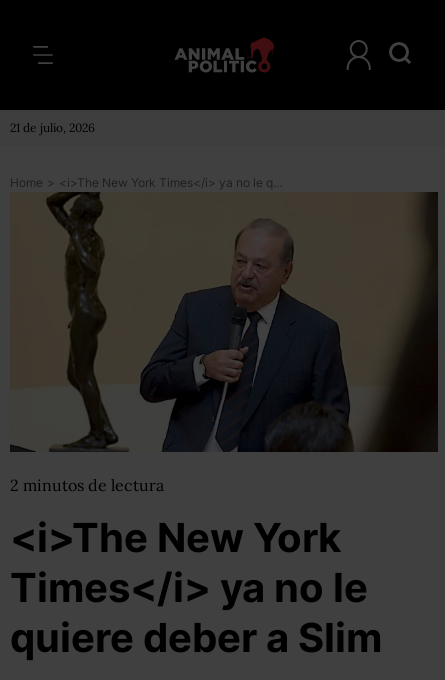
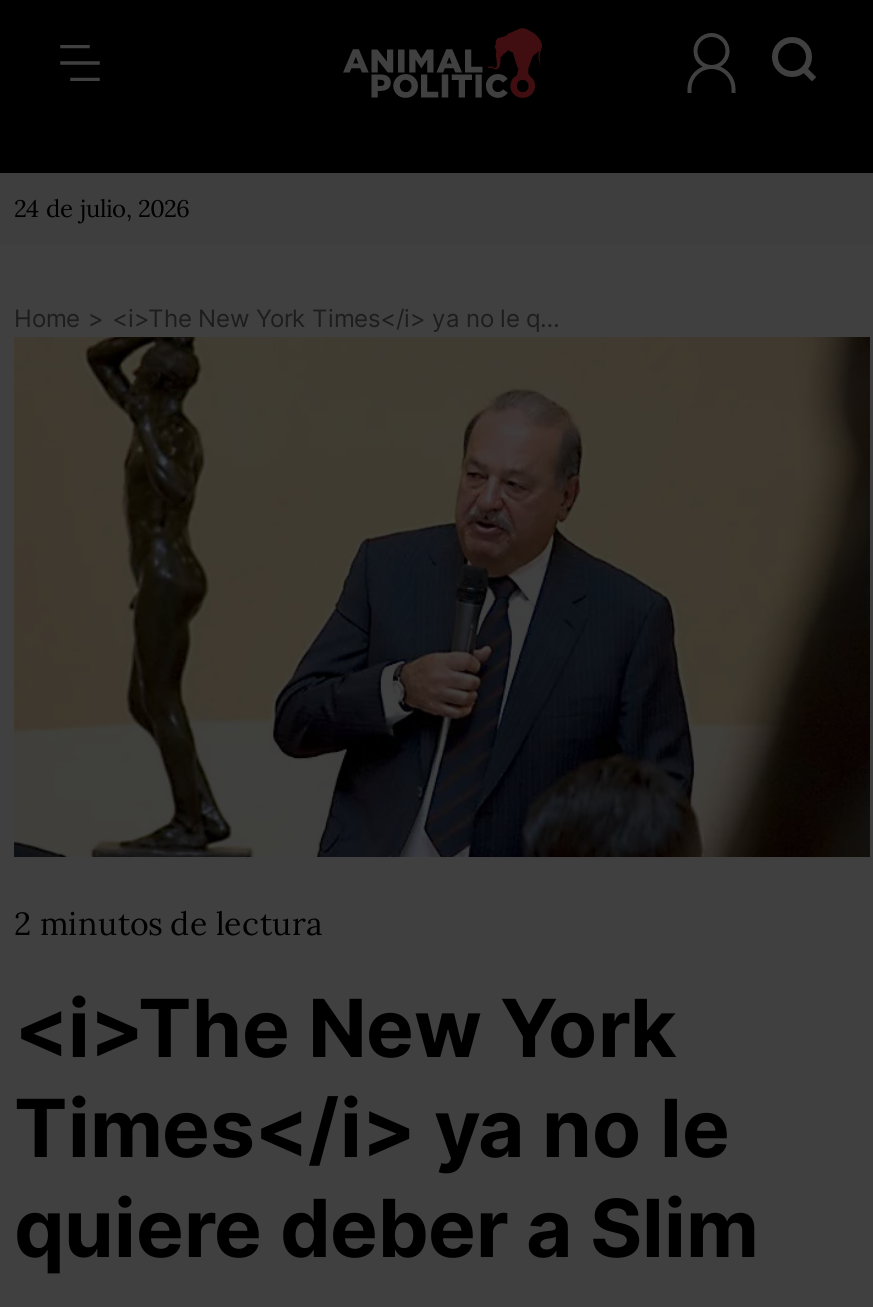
- 21 de julio, 2026
+ 24 de julio, 2026
